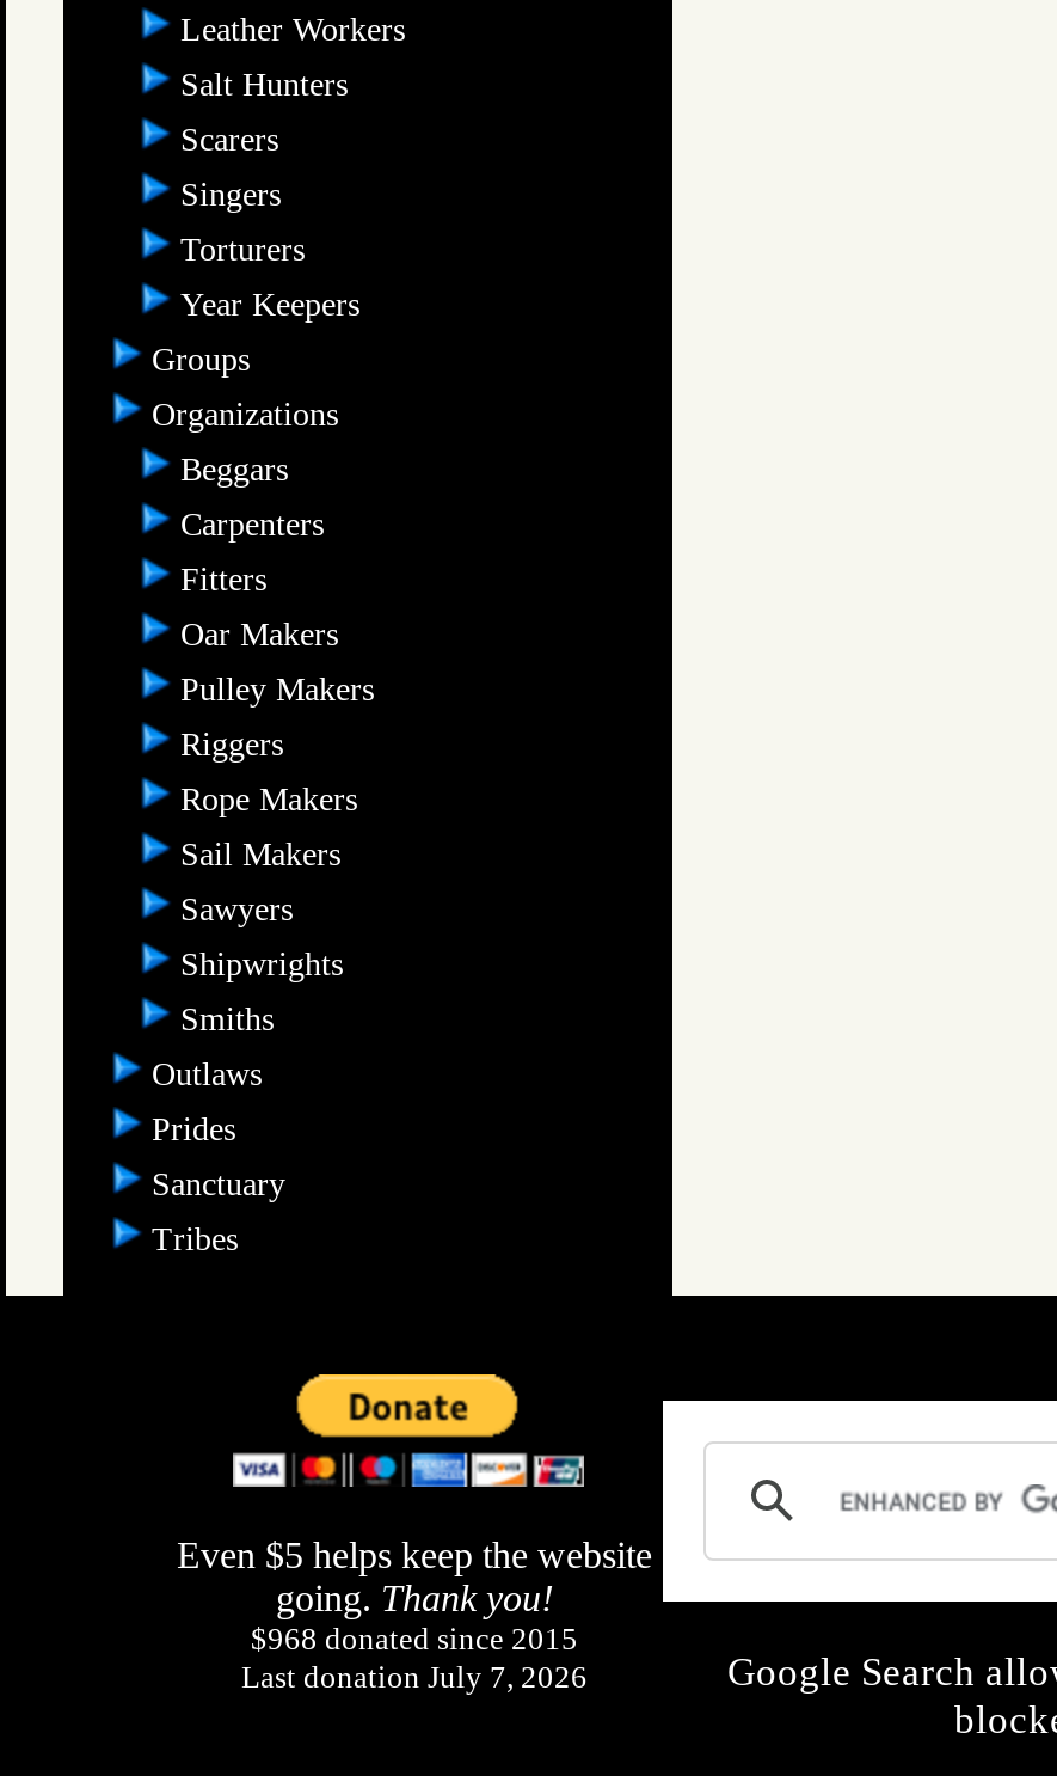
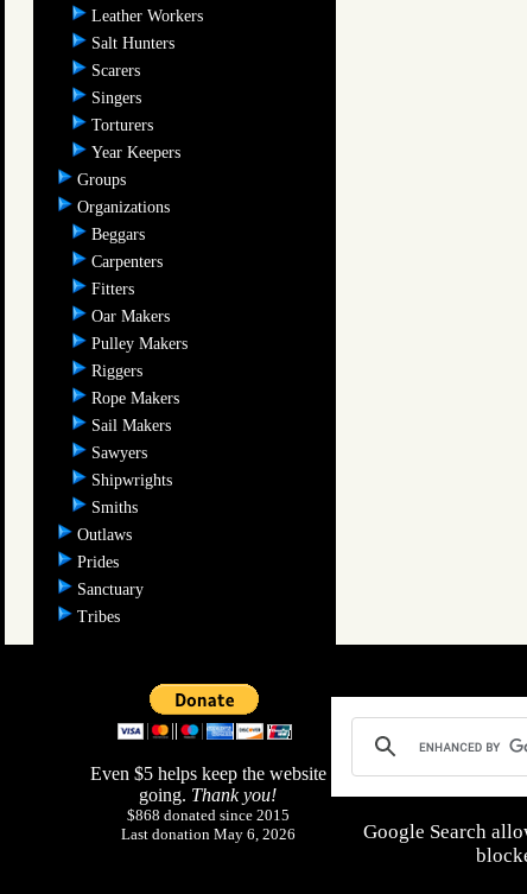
- $968 donated since 2015
+ $868 donated since 2015

- Last donation July 7, 2026
+ Last donation May 6, 2026
